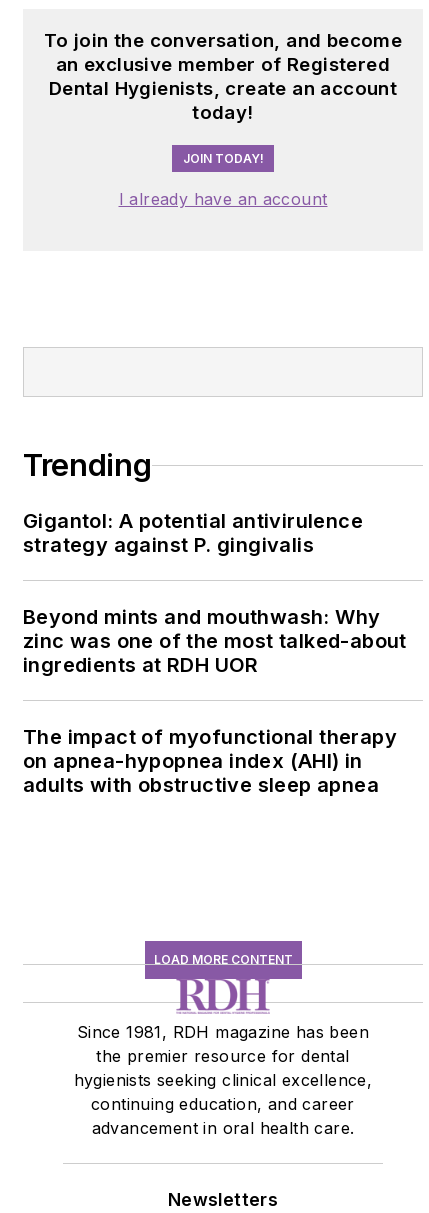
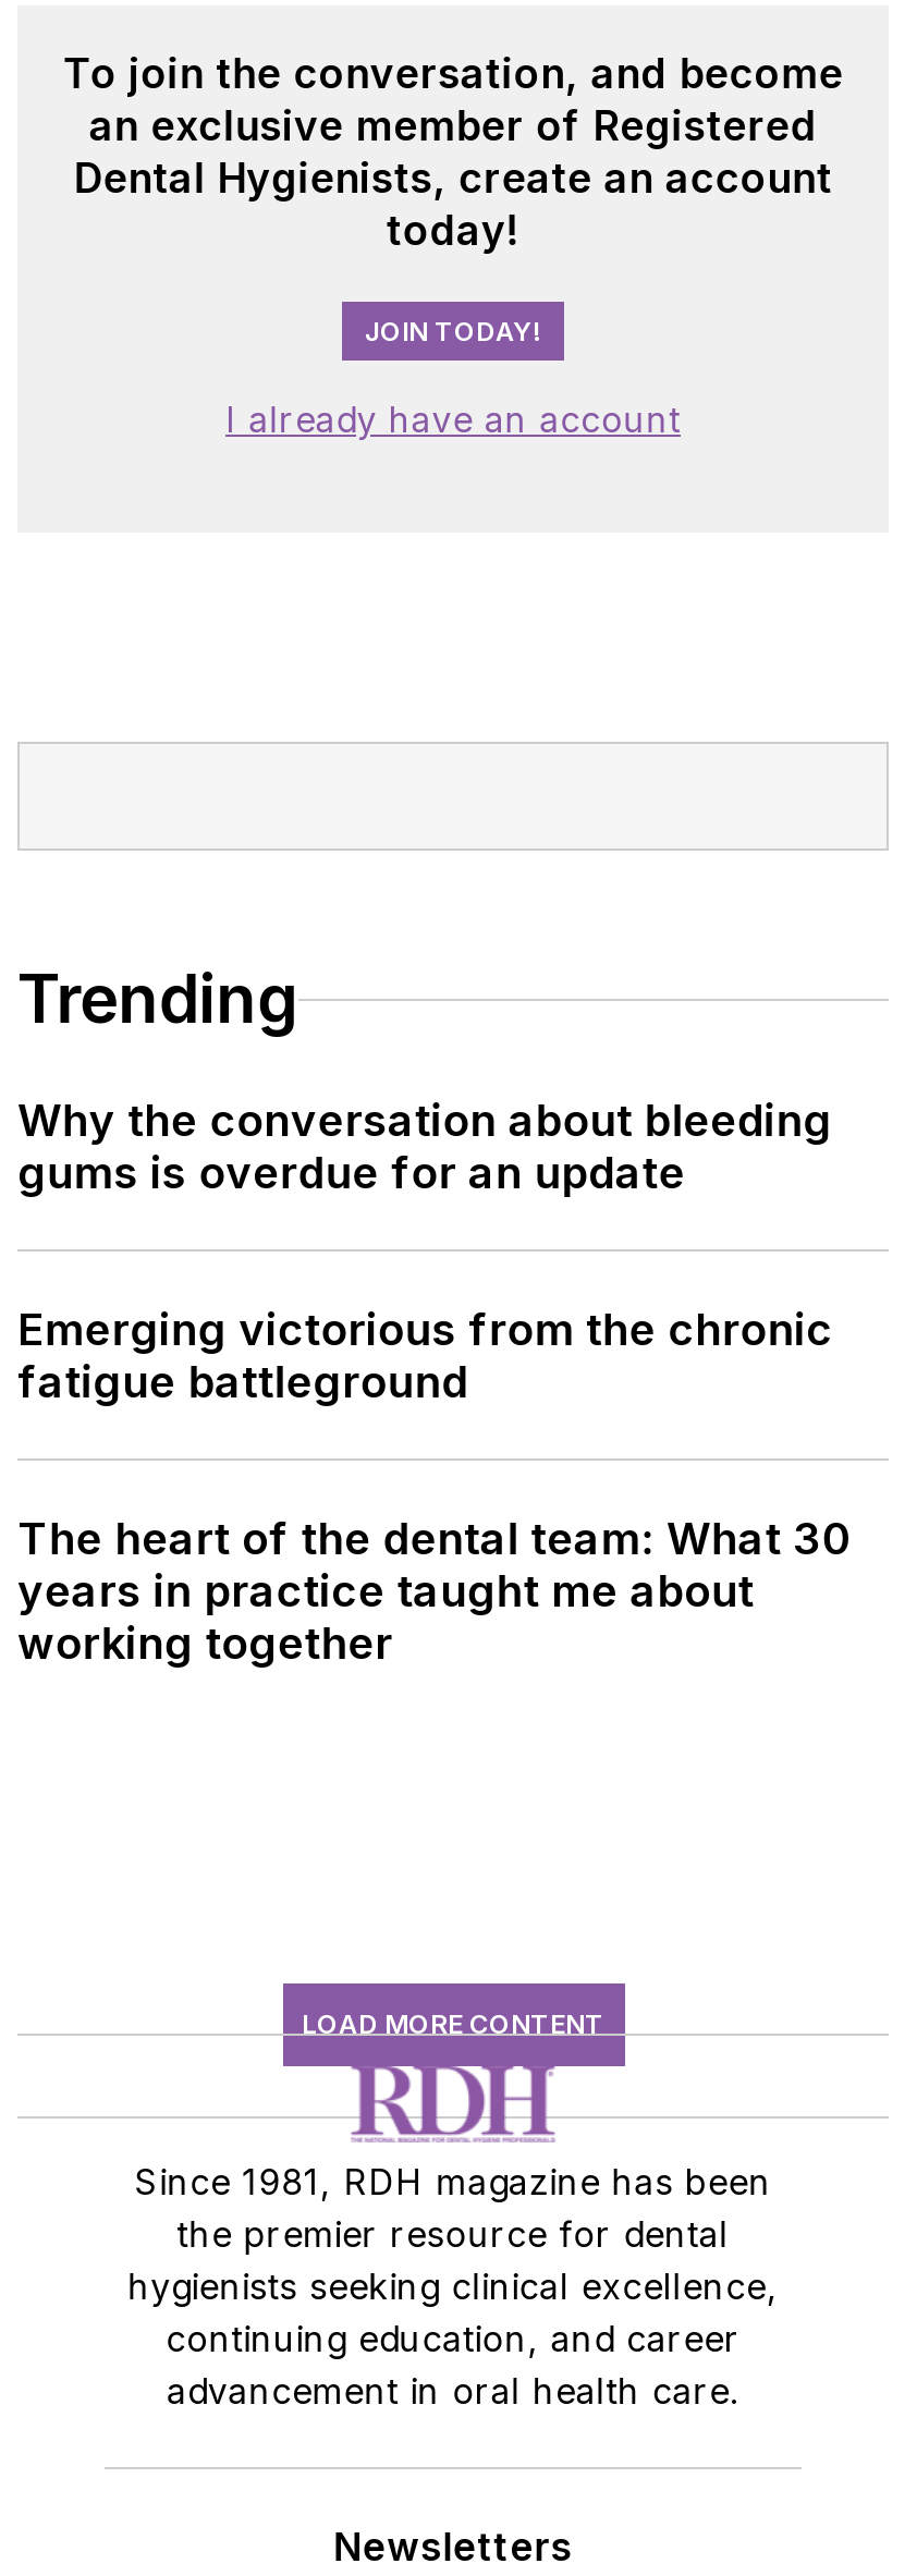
- Gigantol: A potential antivirulence
- strategy against P. gingivalis
+ Why the conversation about bleeding
+ gums is overdue for an update

- Beyond mints and mouthwash: Why
- zinc was one of the most talked-about
- ingredients at RDH UOR
+ Emerging victorious from the chronic
+ fatigue battleground

- The impact of myofunctional therapy
- on apnea-hypopnea index (AHI) in
- adults with obstructive sleep apnea
+ The heart of the dental team: What 30
+ years in practice taught me about
+ working together
